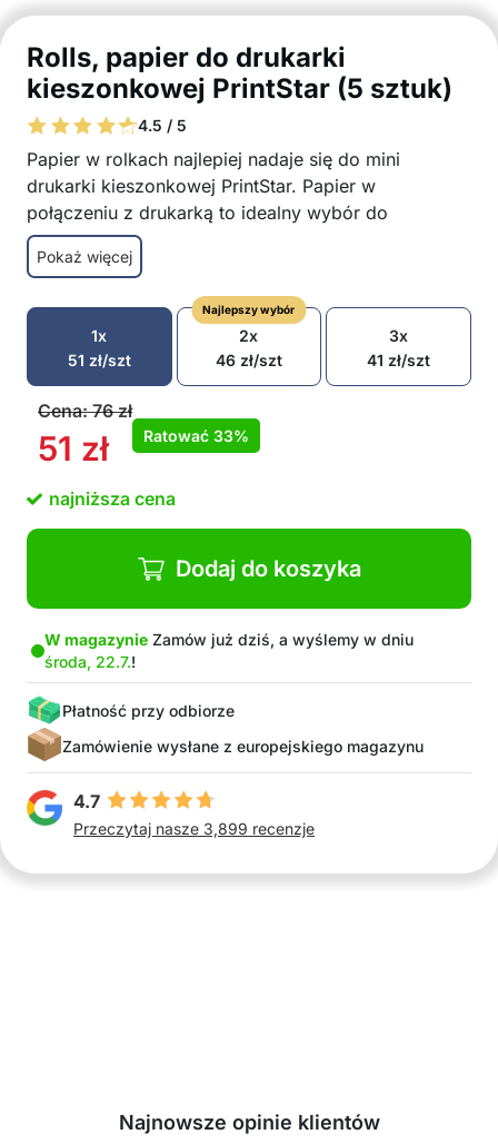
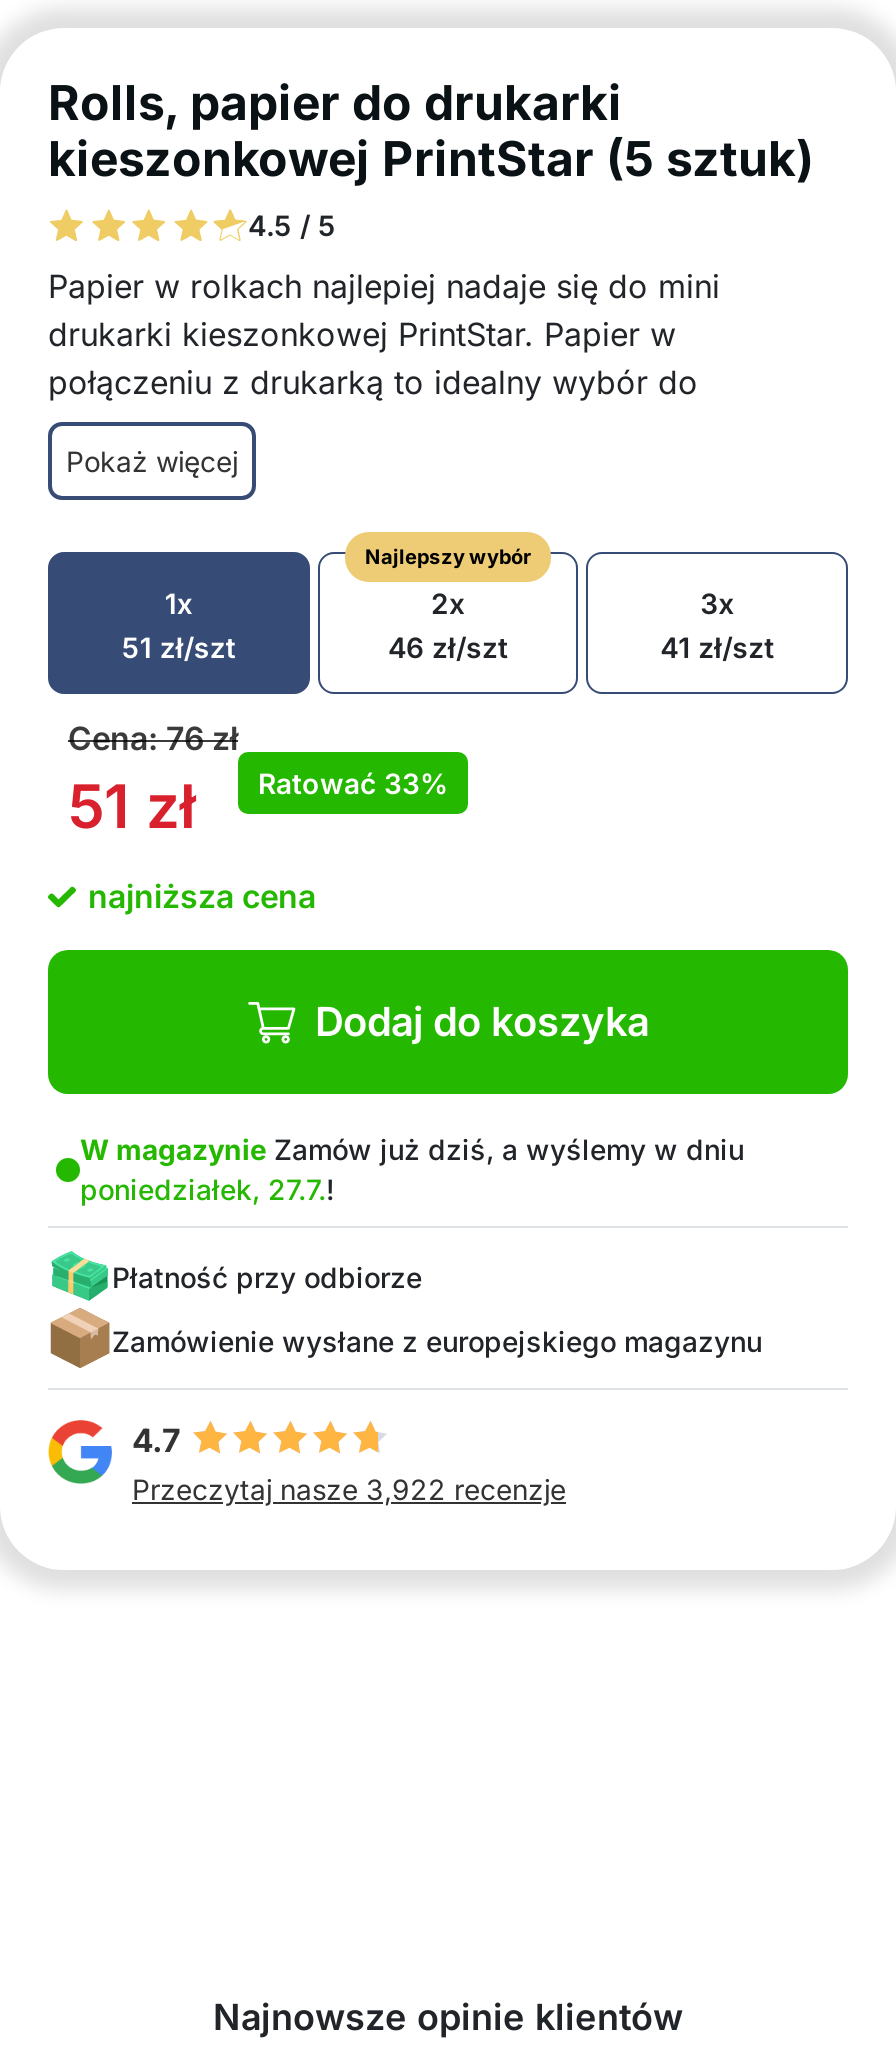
- środa, 22.7.!
+ poniedziałek, 27.7.!

- Przeczytaj nasze 3,899 recenzje
+ Przeczytaj nasze 3,922 recenzje
